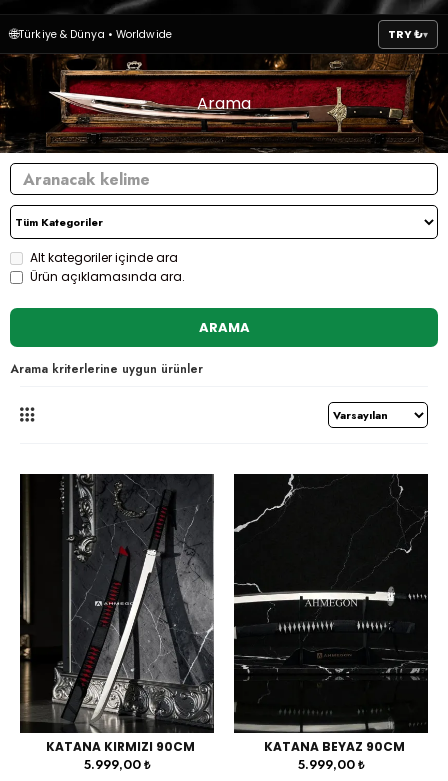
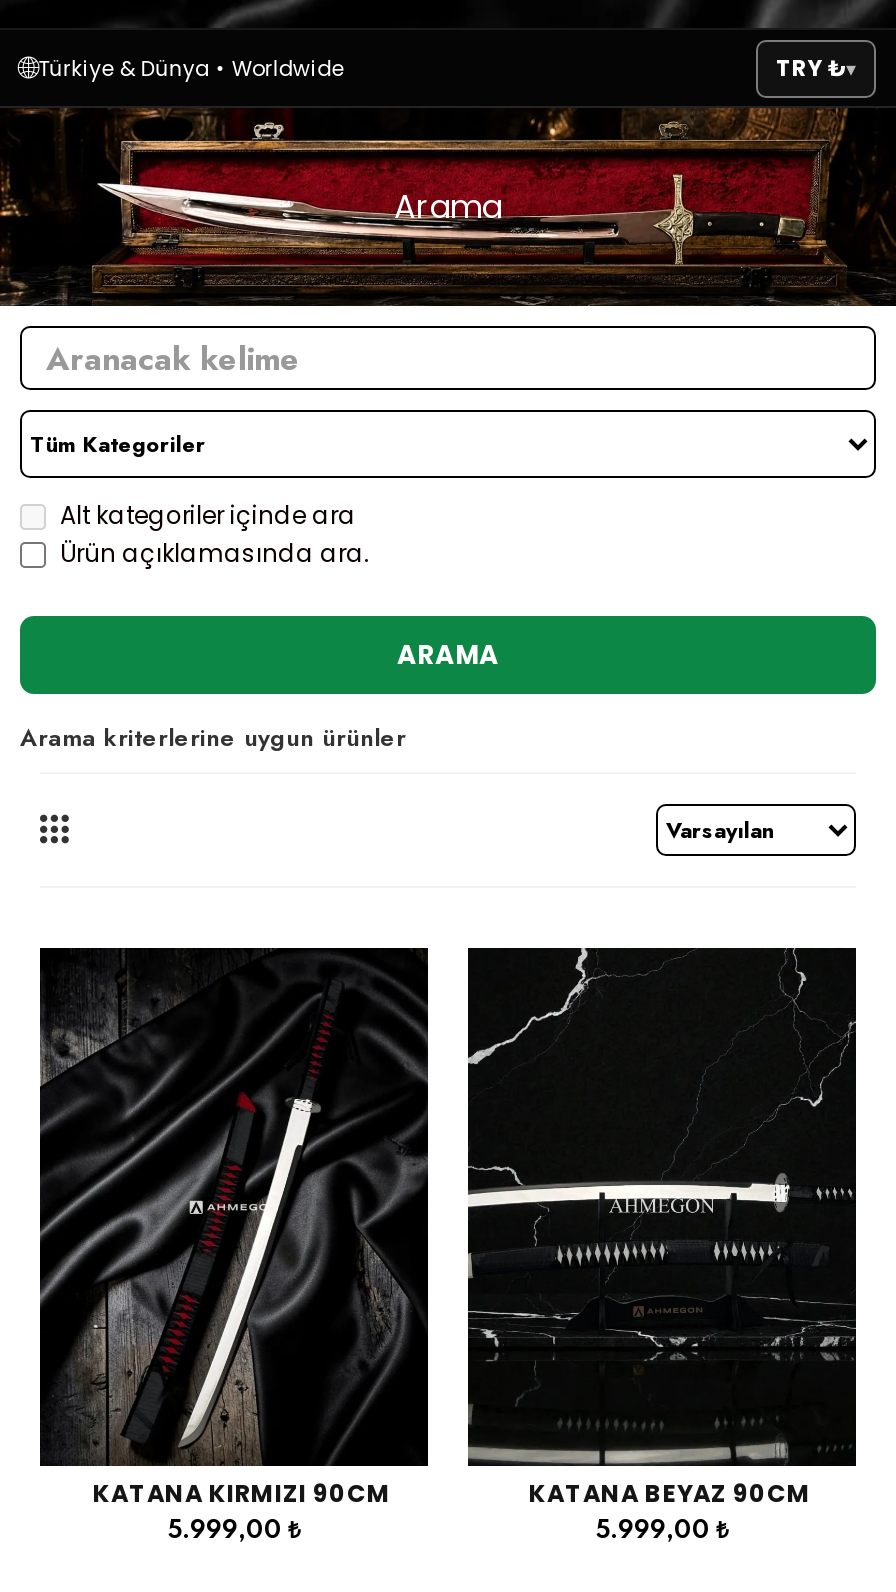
- [image]
+ [image]
